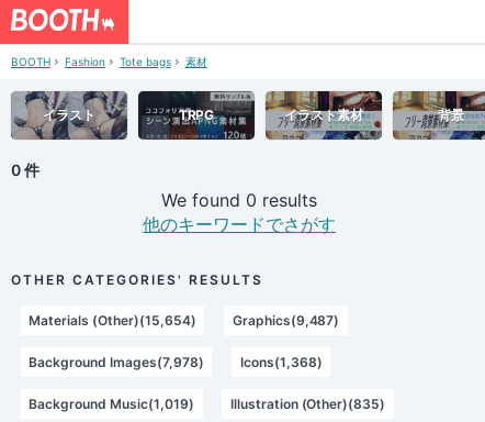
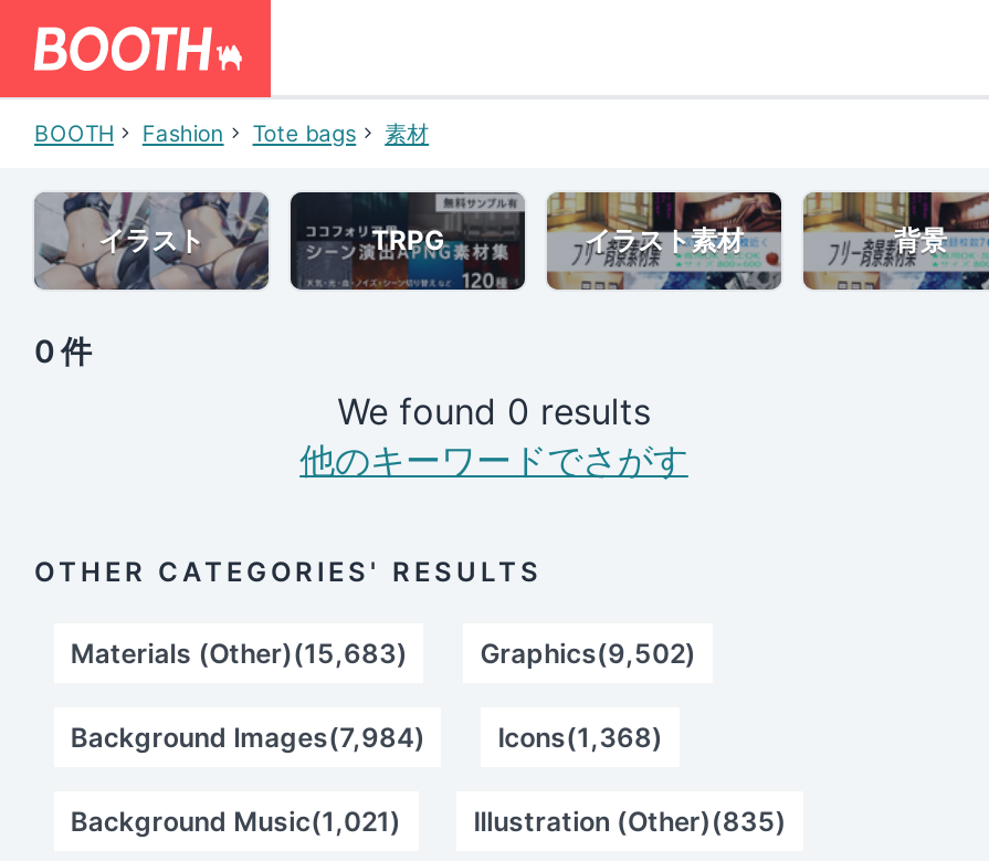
- Materials (Other)(15,654)
- Graphics(9,487)
+ Materials (Other)(15,683)
+ Graphics(9,502)

- Background Images(7,978)
+ Background Images(7,984)

- Background Music(1,019)
+ Background Music(1,021)
